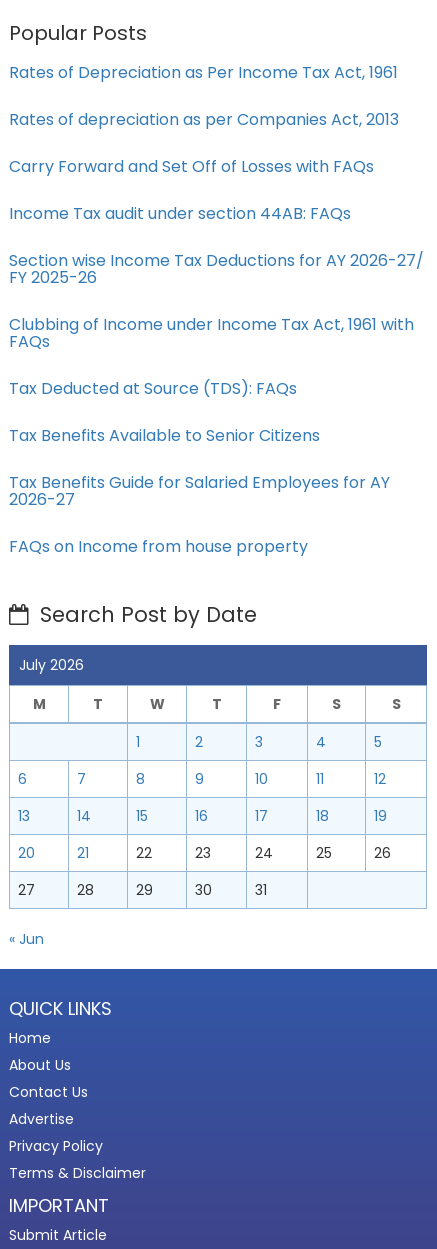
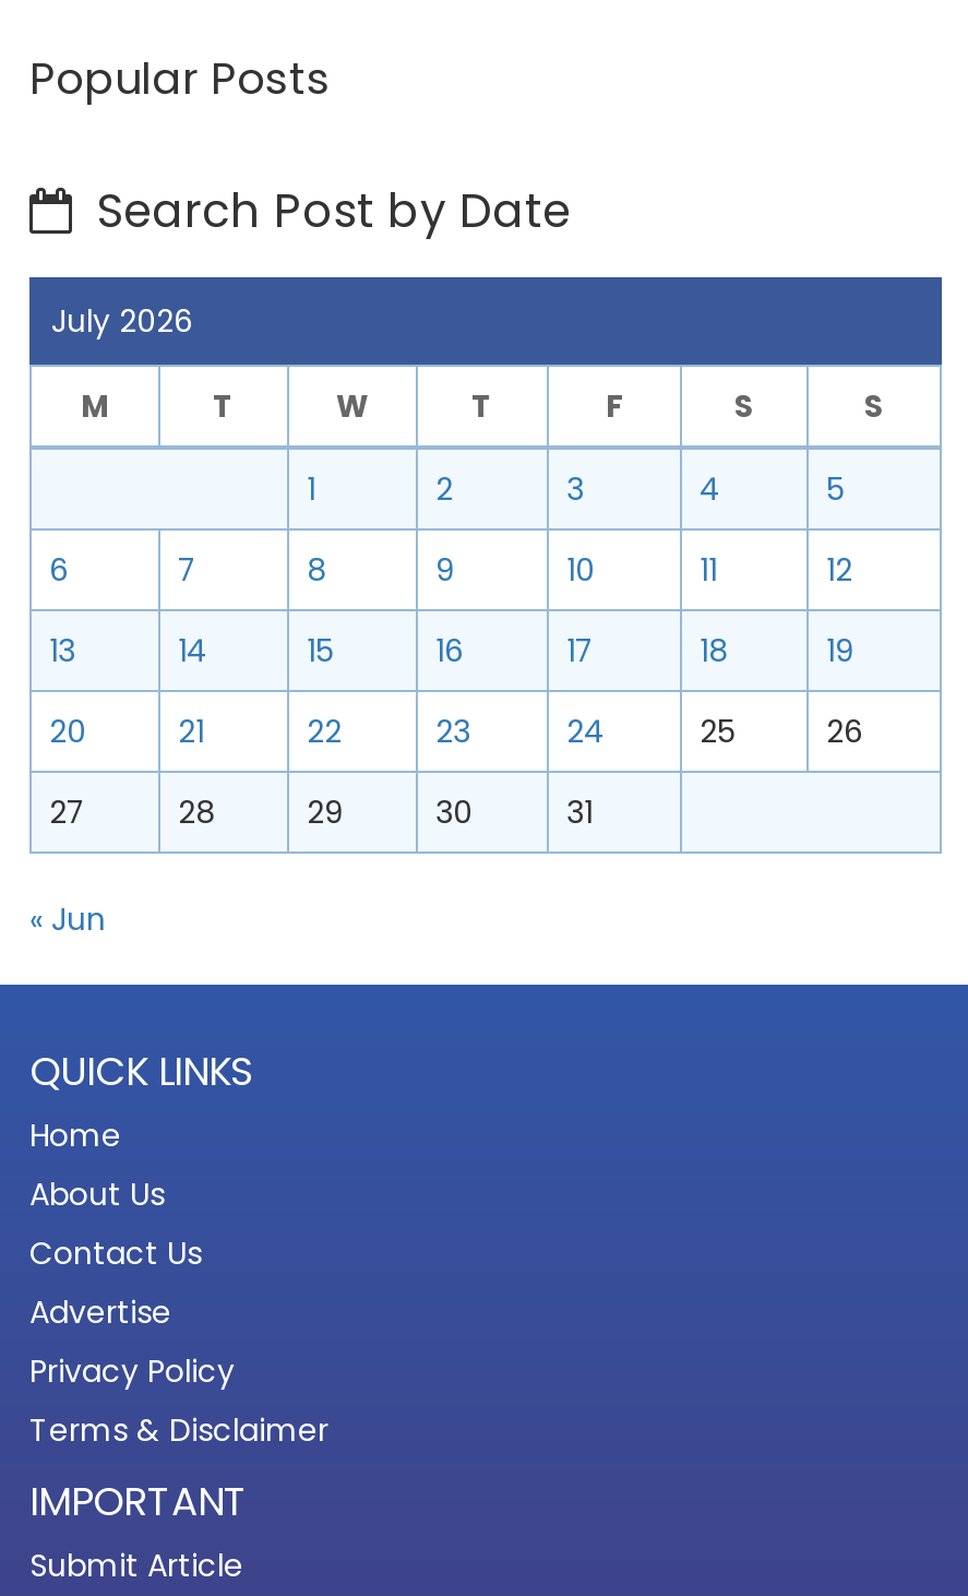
- Rates of Depreciation as Per Income Tax Act, 1961
- Rates of depreciation as per Companies Act, 2013
- Carry Forward and Set Off of Losses with FAQs
- Income Tax audit under section 44AB: FAQs
- Section wise Income Tax Deductions for AY 2026-27/
- FY 2025-26
- Clubbing of Income under Income Tax Act, 1961 with
- FAQs
- Tax Deducted at Source (TDS): FAQs
- Tax Benefits Available to Senior Citizens
- Tax Benefits Guide for Salaried Employees for AY
- 2026-27
- FAQs on Income from house property
